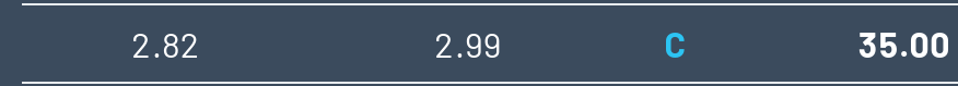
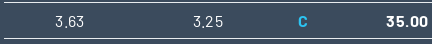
- 2.82
+ 3.63

- 2.99
+ 3.25
